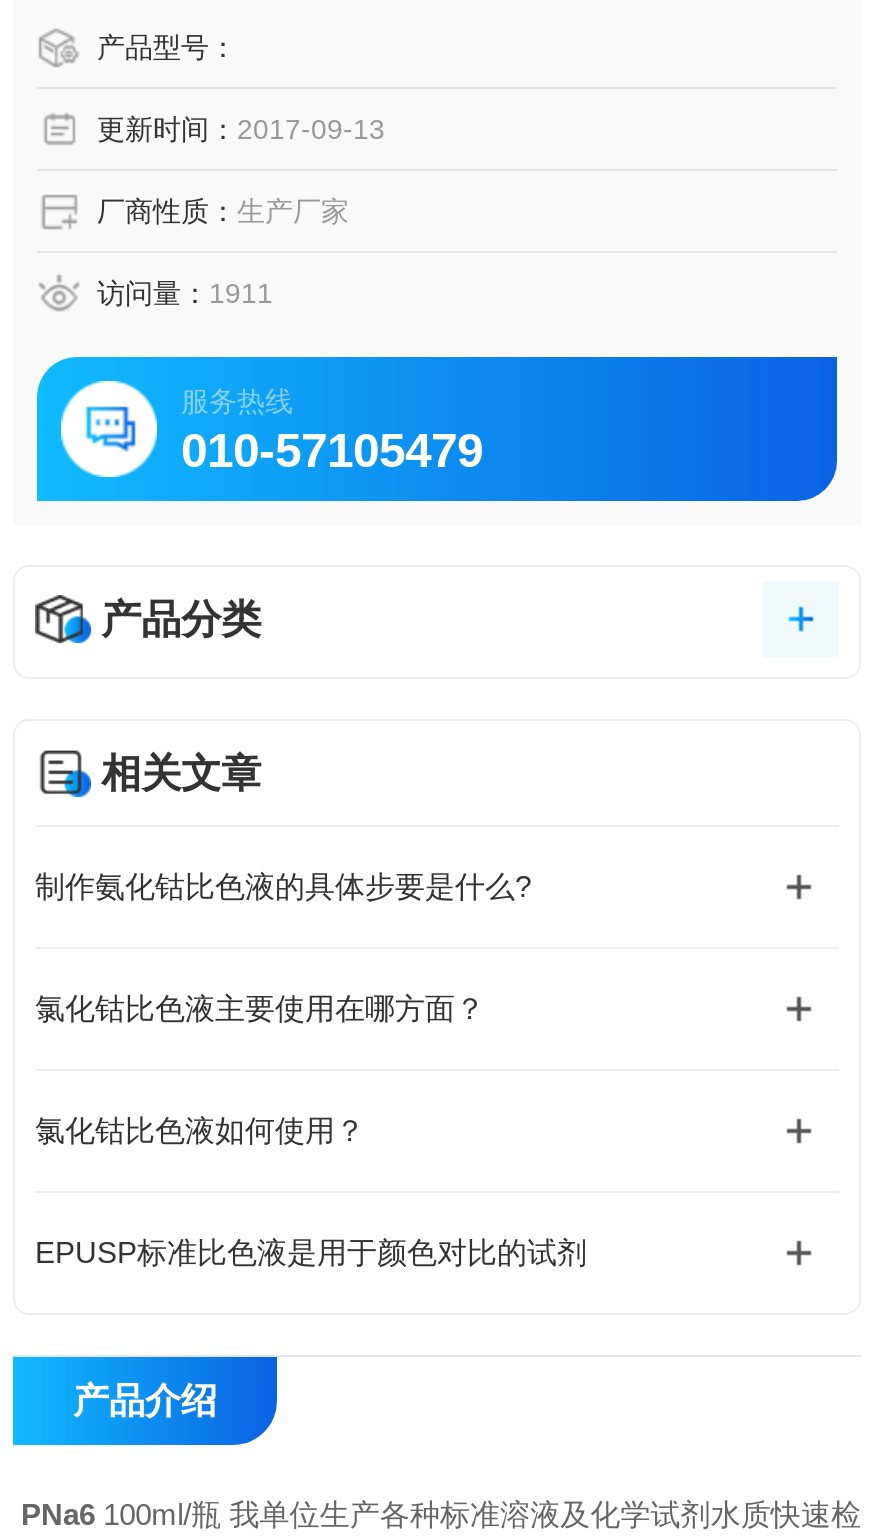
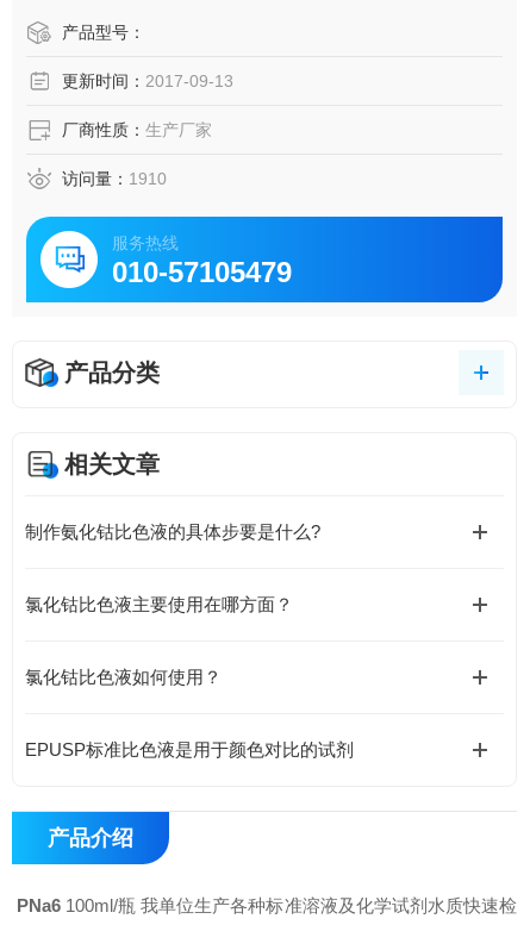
- 访问量：1911
+ 访问量：1910
